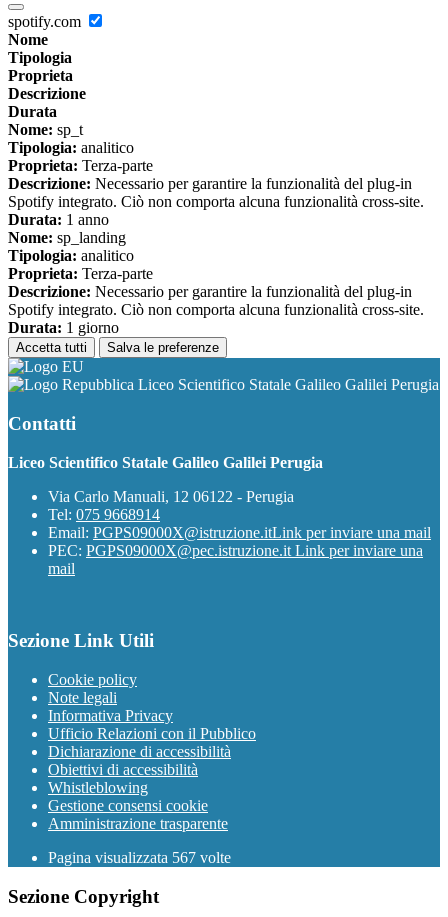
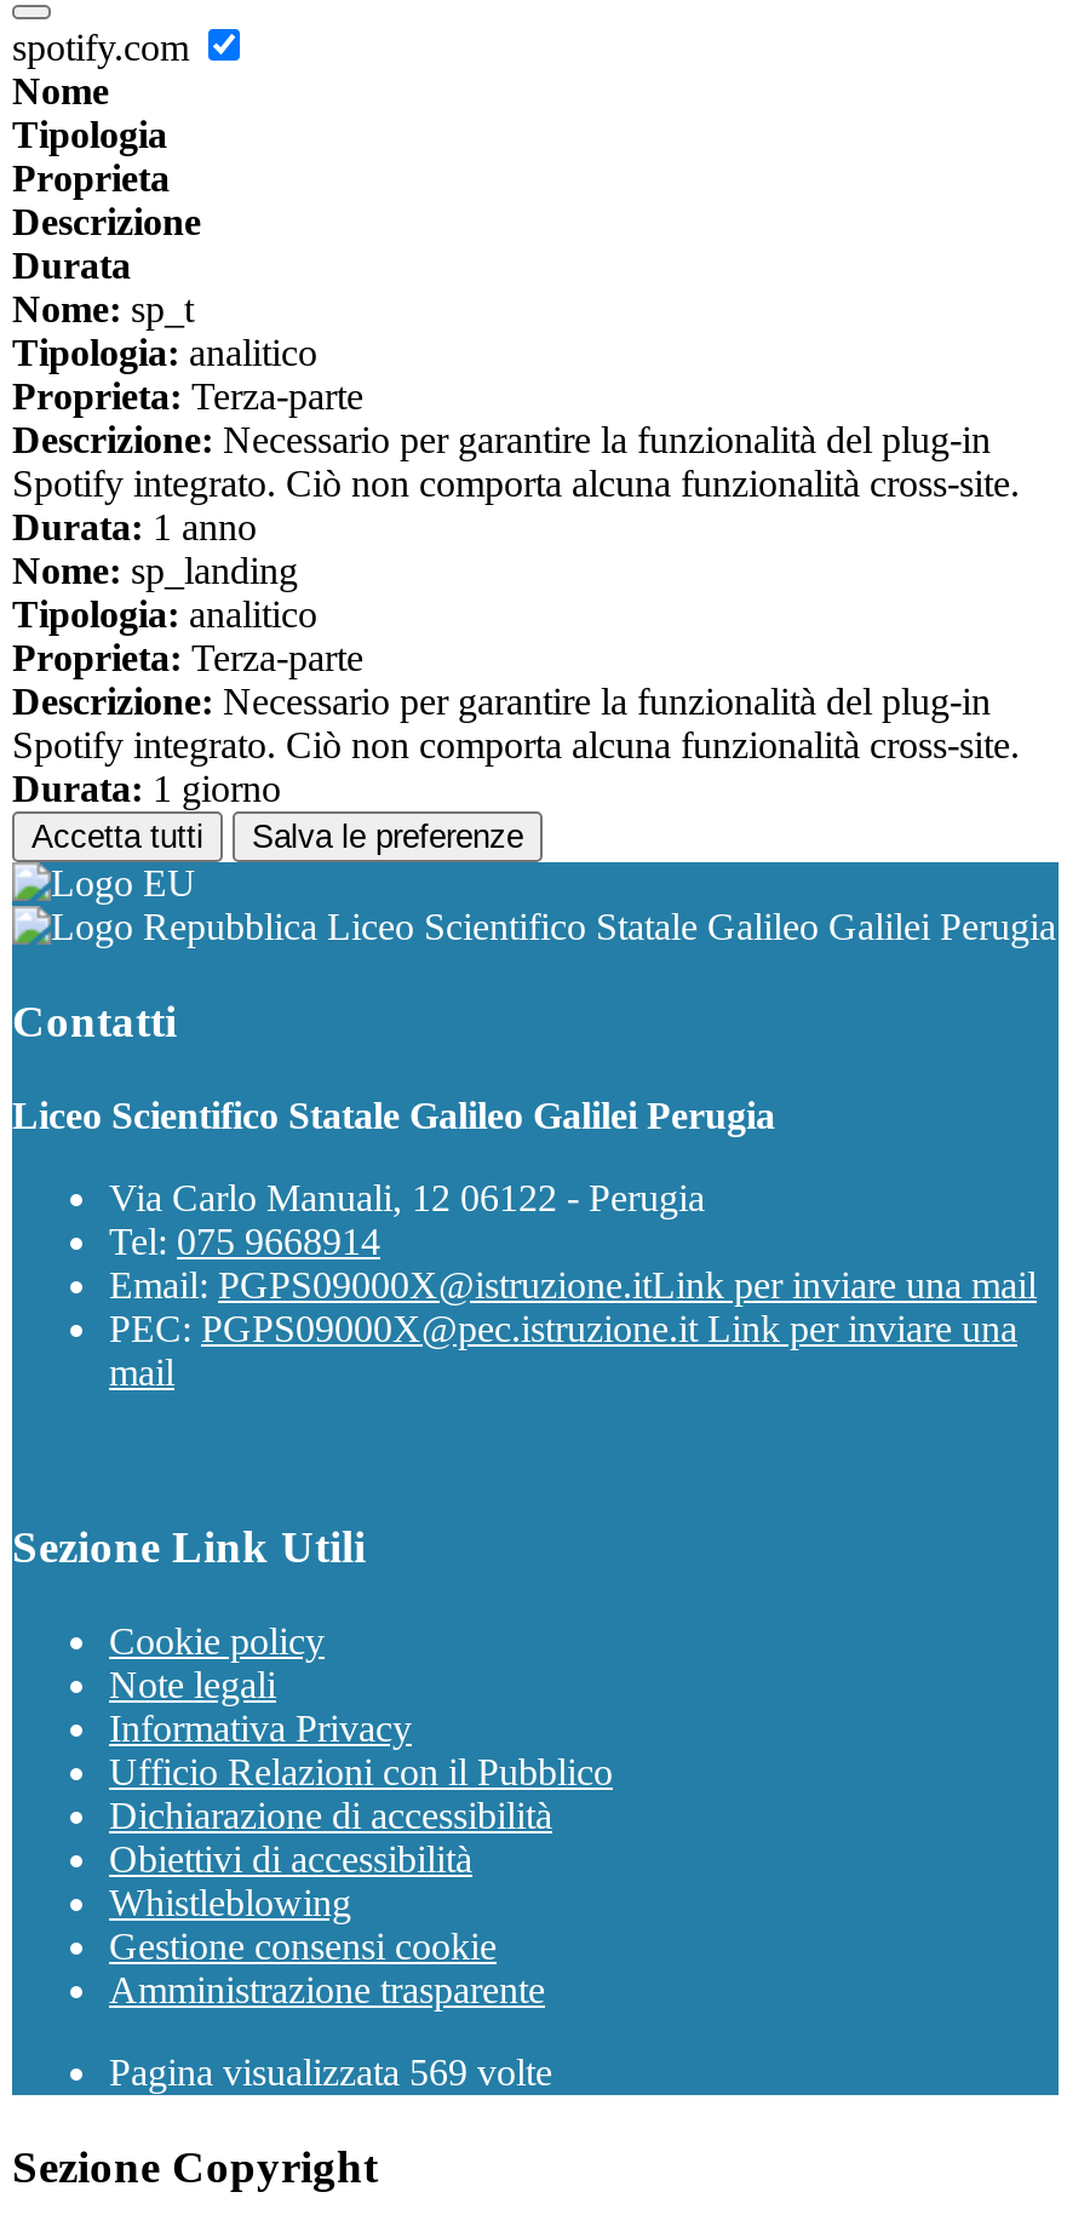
- Pagina visualizzata 567 volte
+ Pagina visualizzata 569 volte
